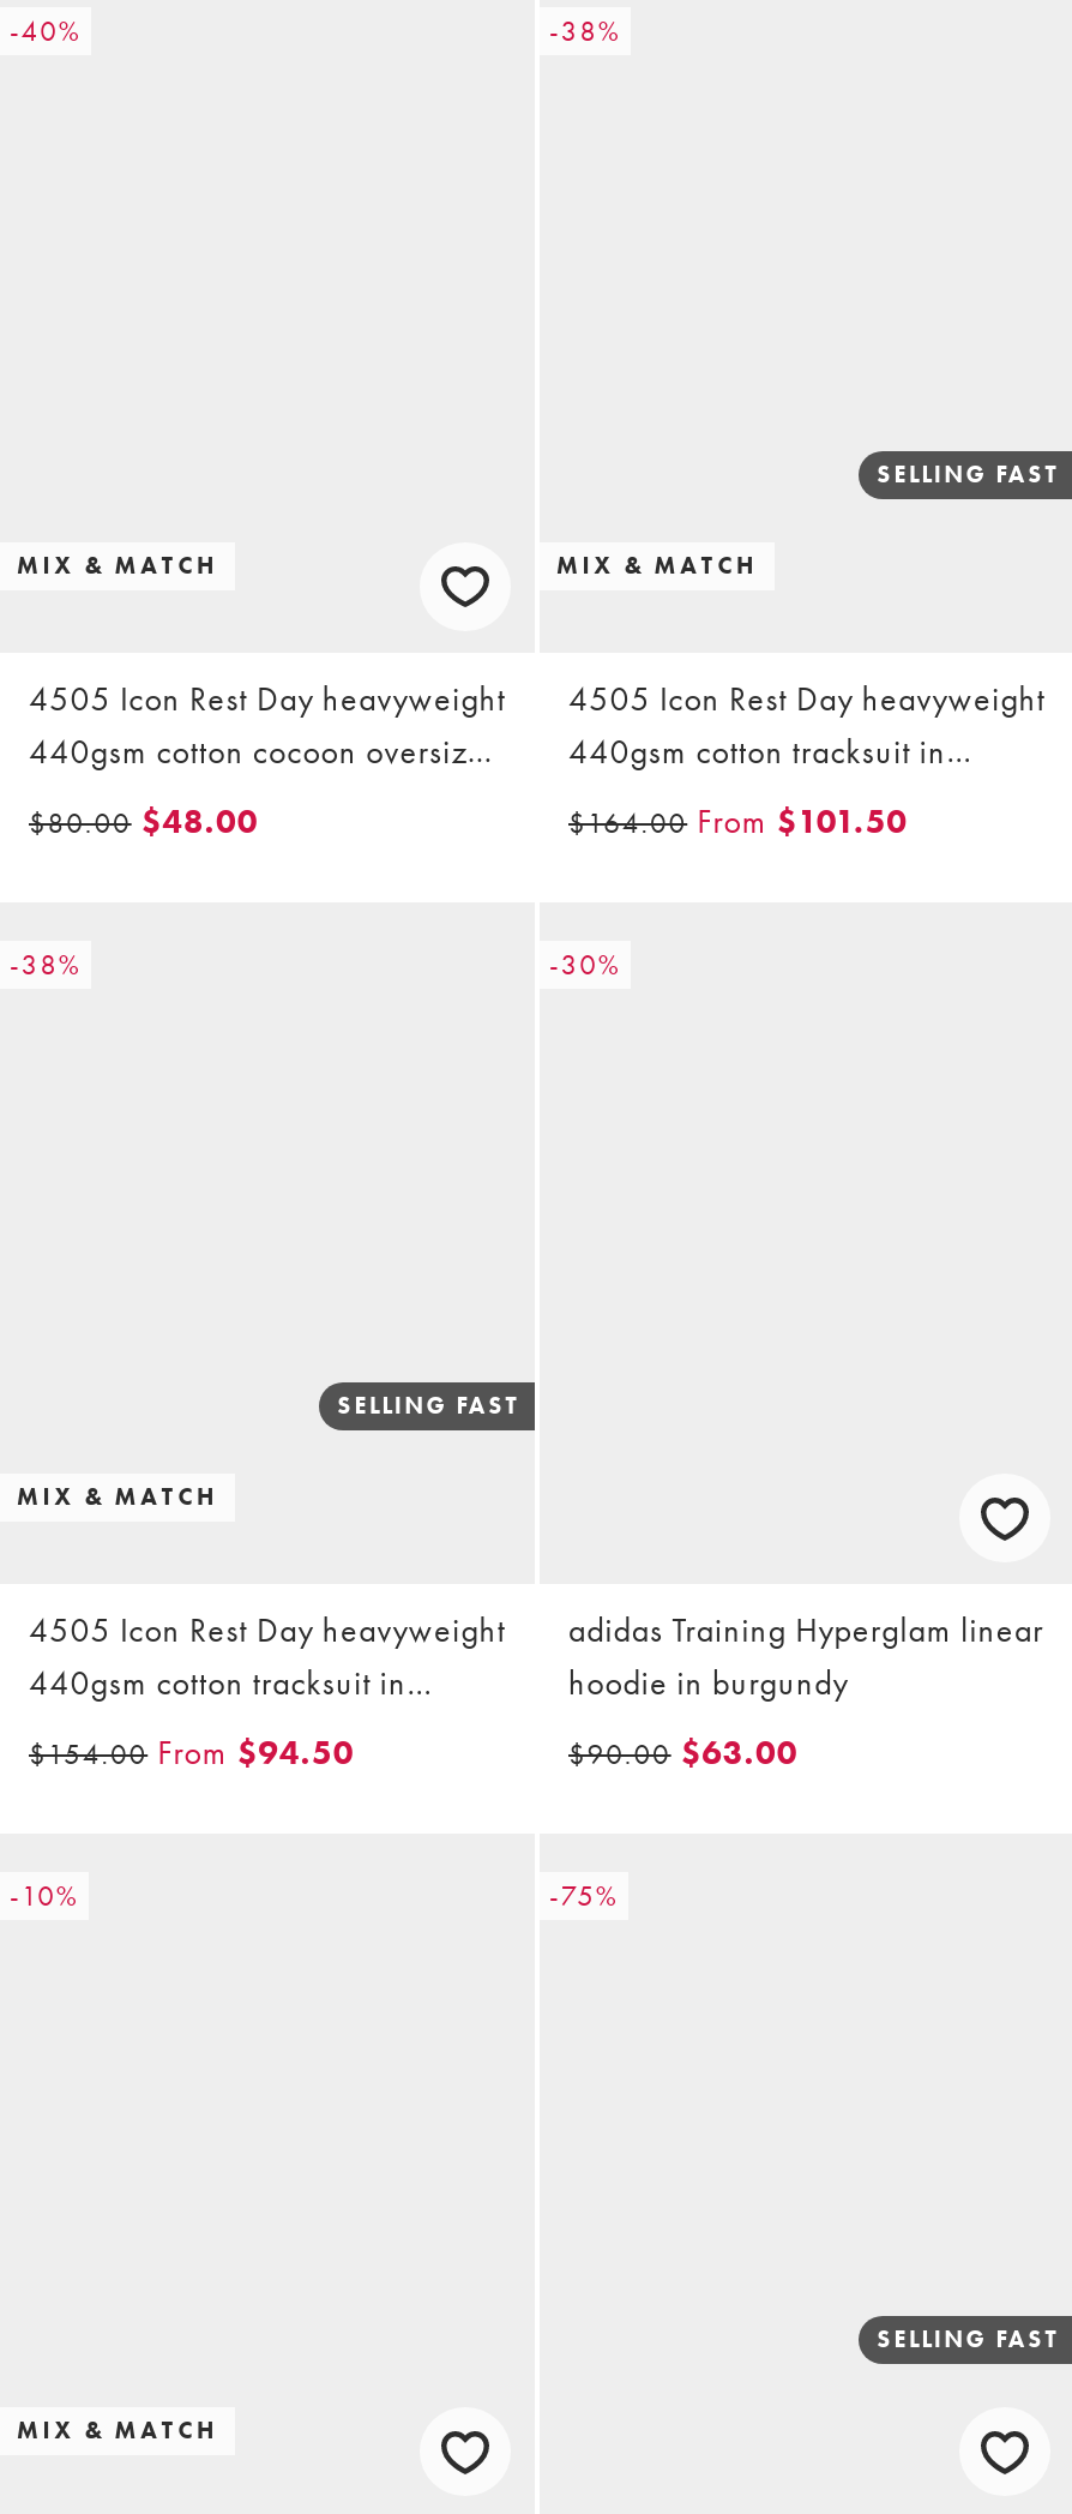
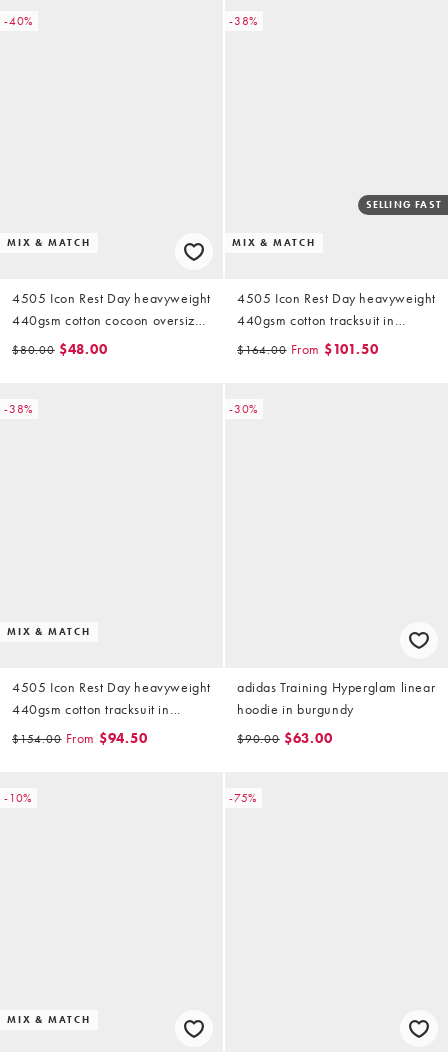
- SELLING FAST

- SELLING FAST
